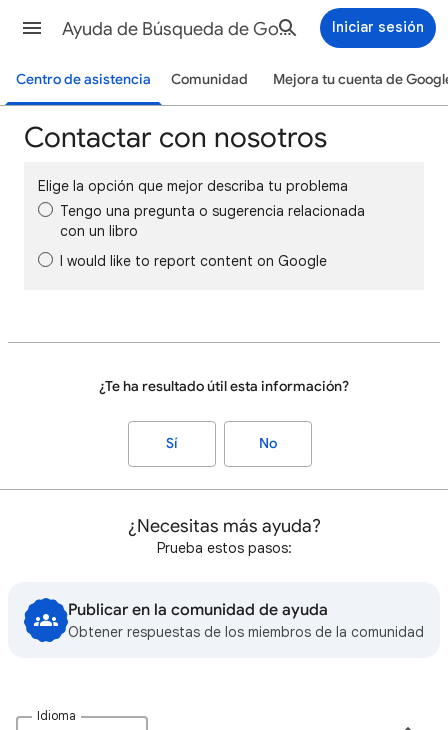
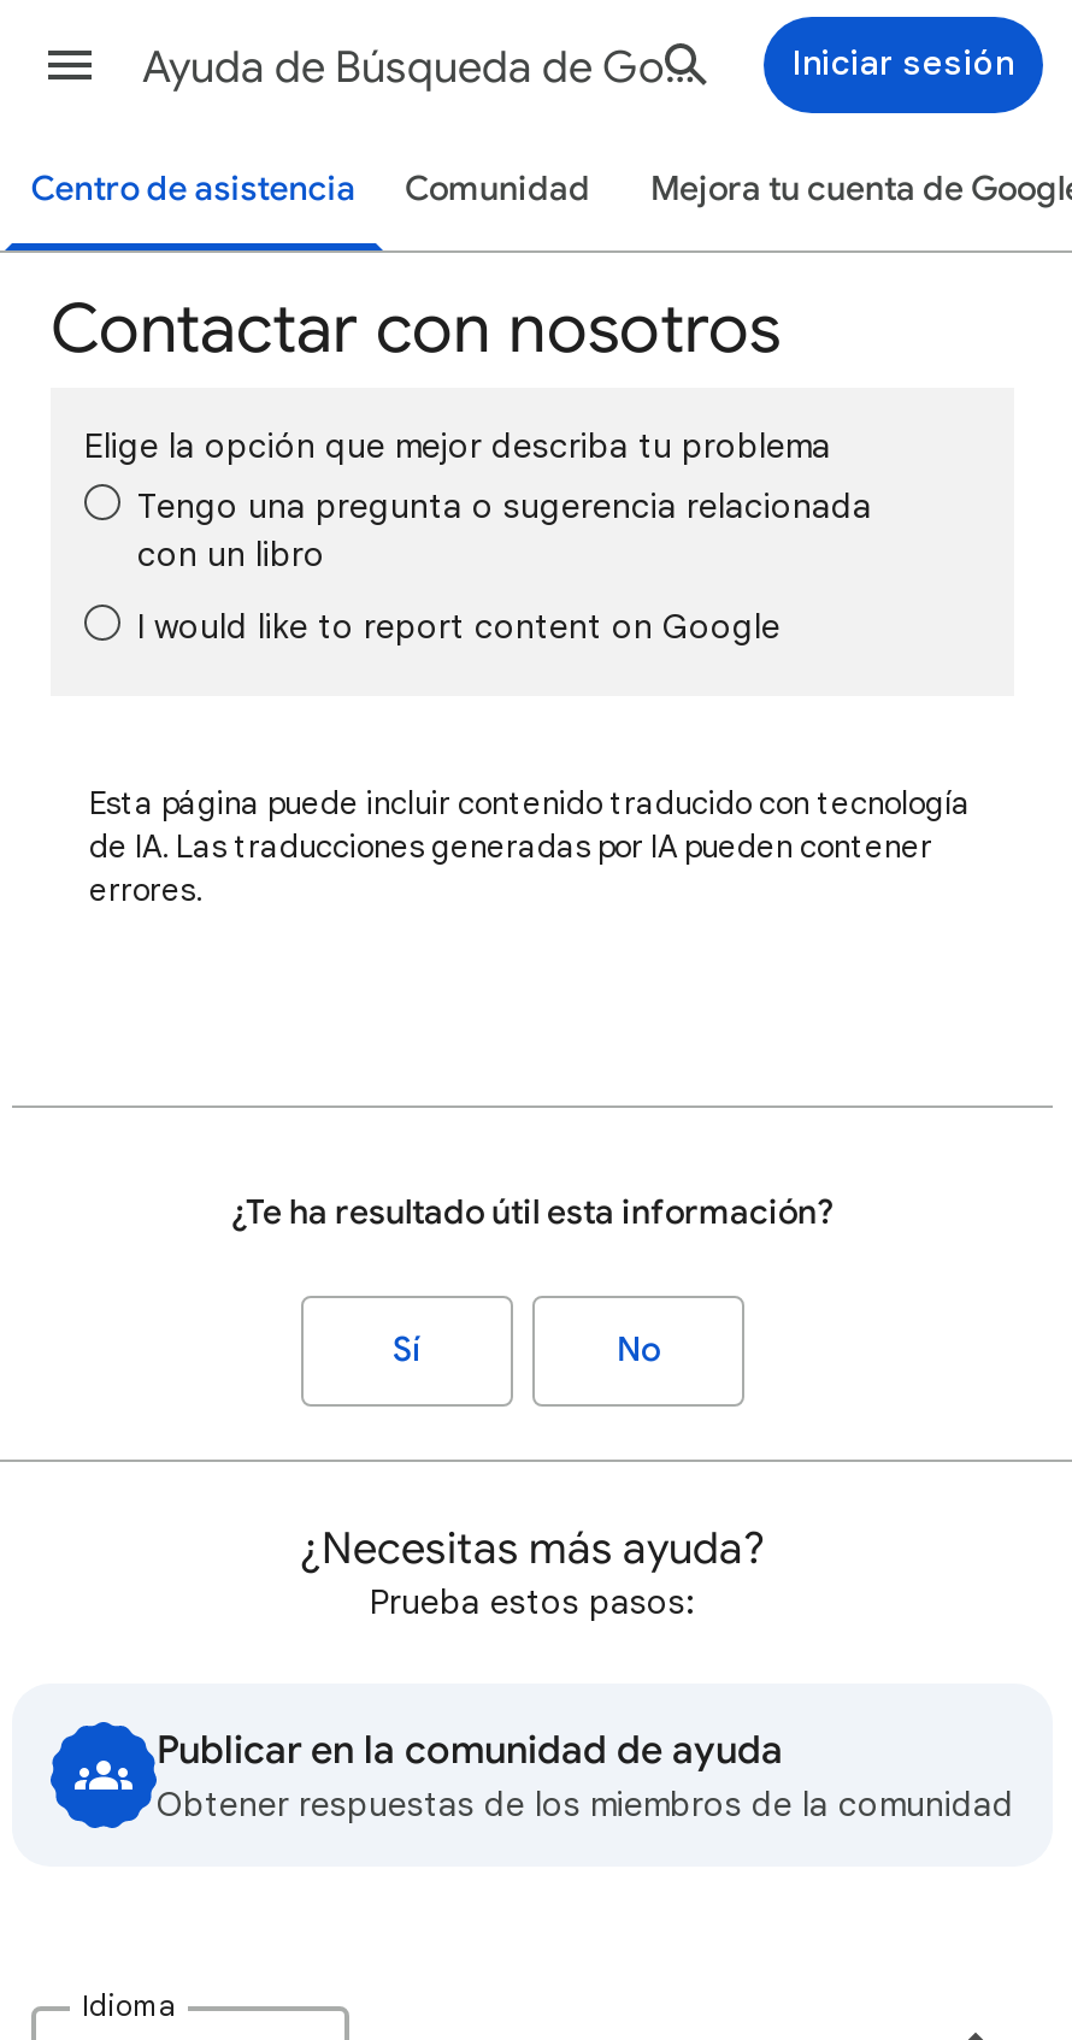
+ Esta página puede incluir contenido traducido con tecnología
+ de IA. Las traducciones generadas por IA pueden contener
+ errores.
